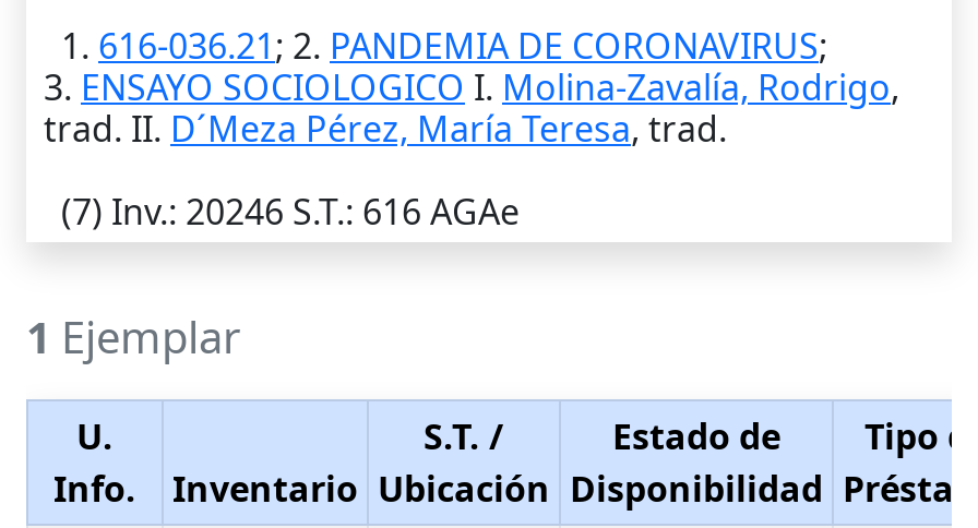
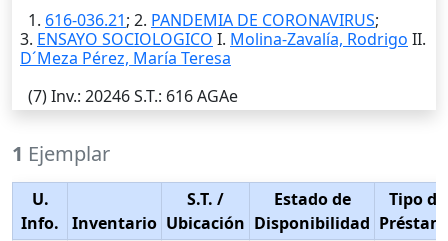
- 3. ENSAYO SOCIOLOGICOI.Molina-Zavalía, Rodrigo,
- trad. II.D´Meza Pérez, María Teresa, trad.
+ 3. ENSAYO SOCIOLOGICOI.Molina-Zavalía, Rodrigo II.
+ D´Meza Pérez, María Teresa
